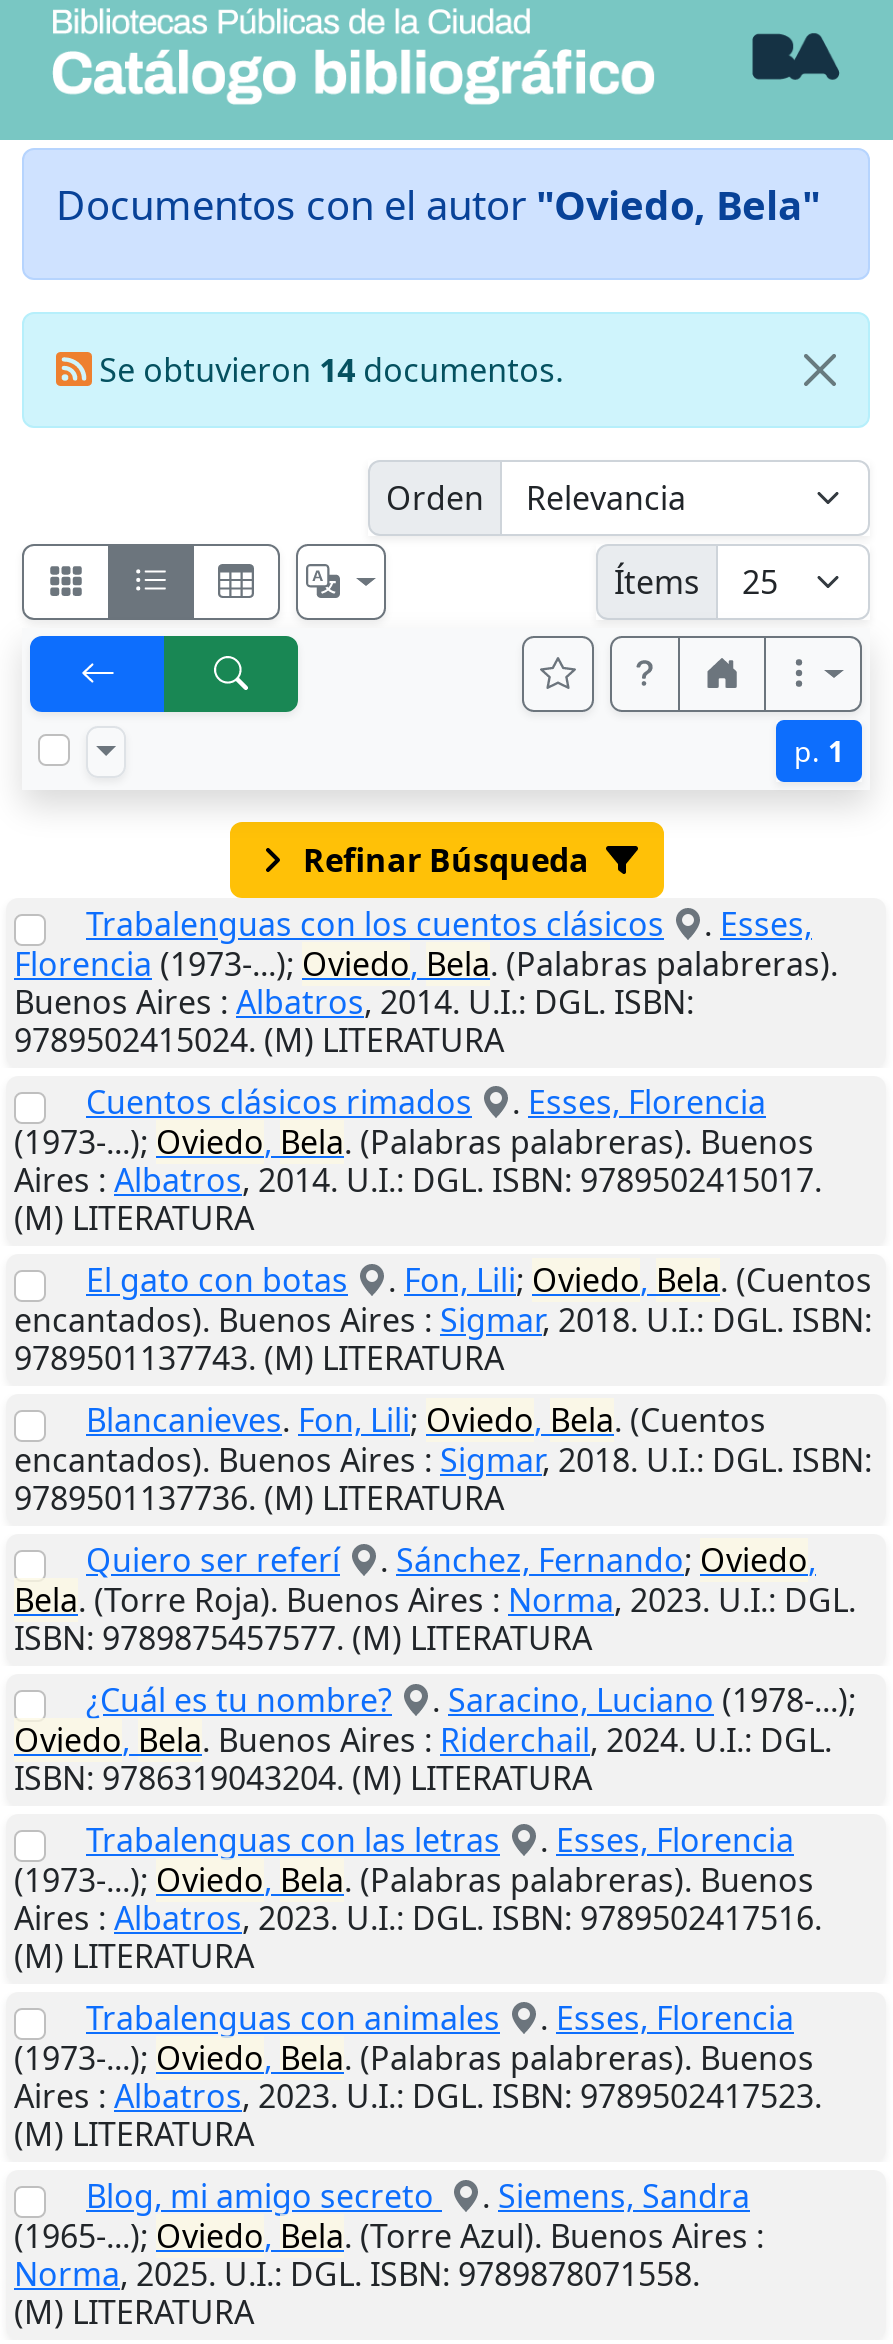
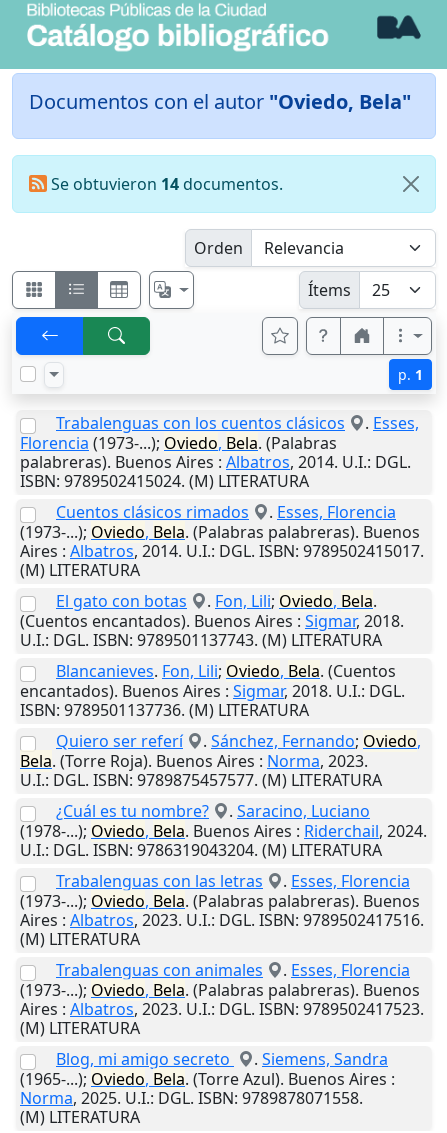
- Refinar Búsqueda
